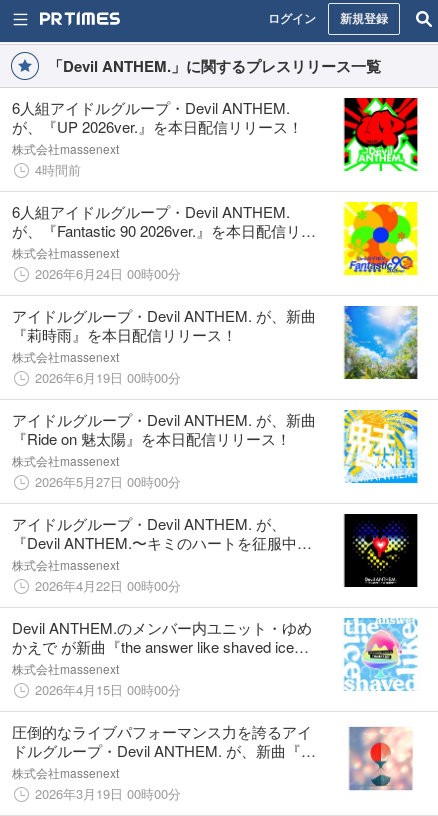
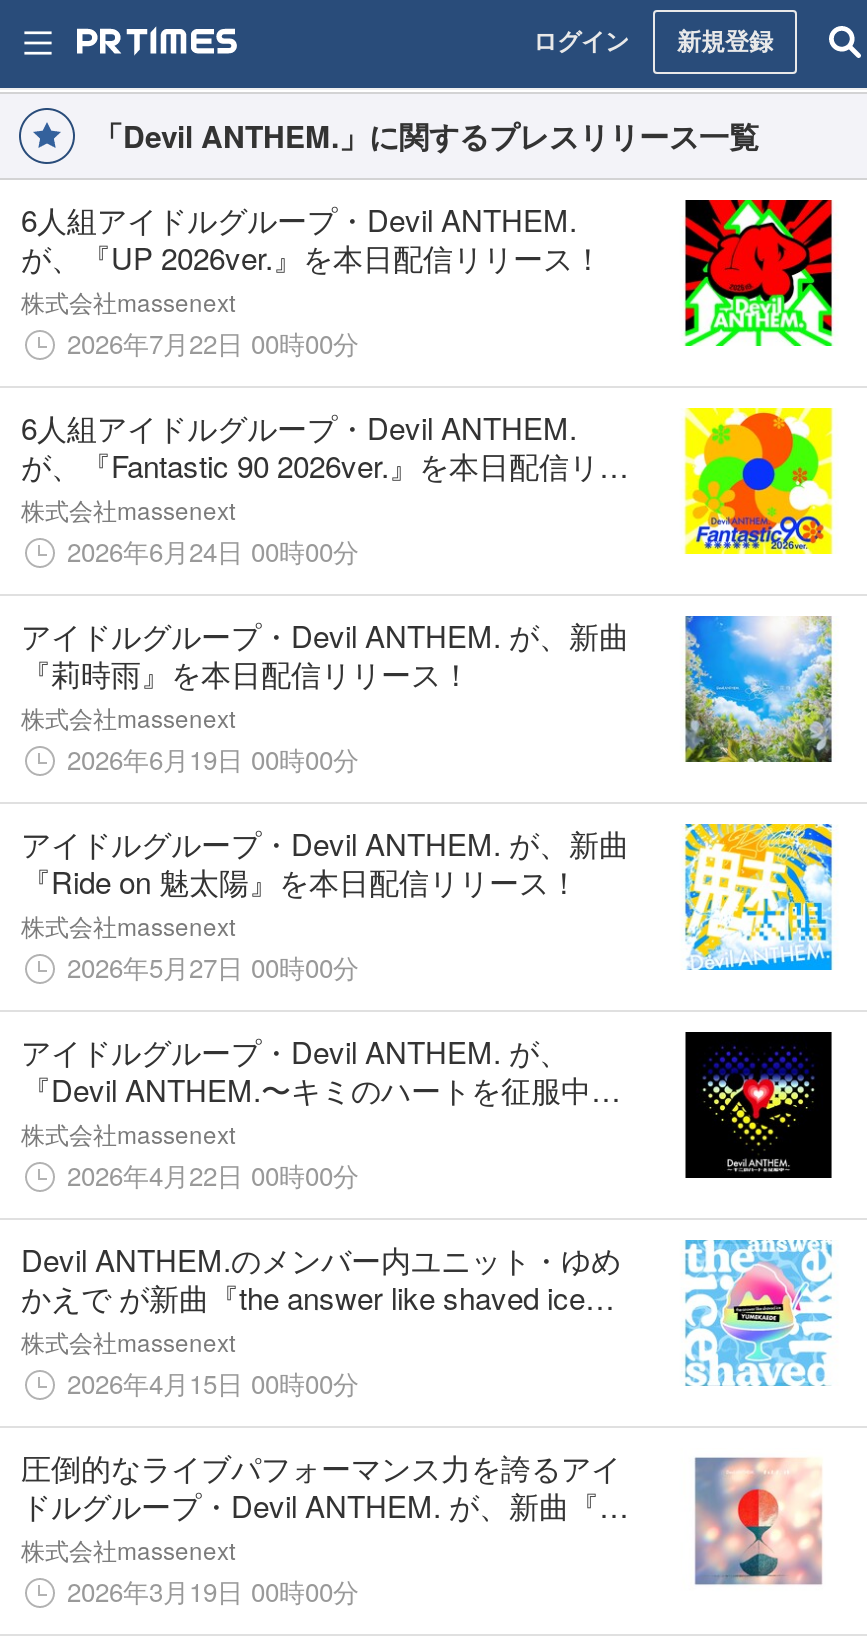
- 4時間前
+ 2026年7月22日 00時00分
